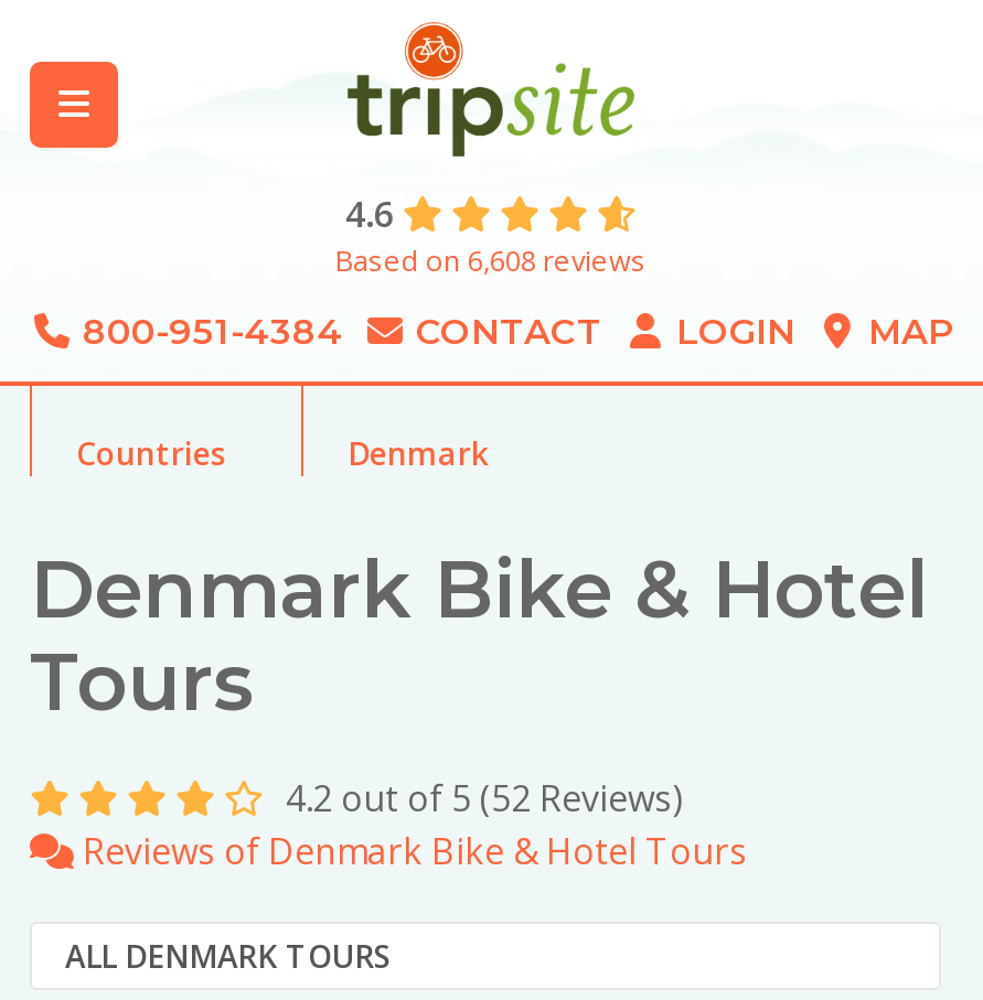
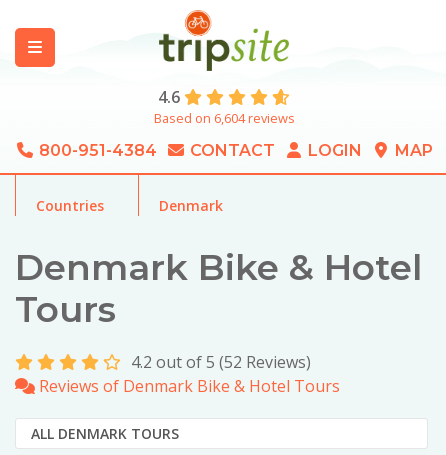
- Based on 6,608 reviews
+ Based on 6,604 reviews
